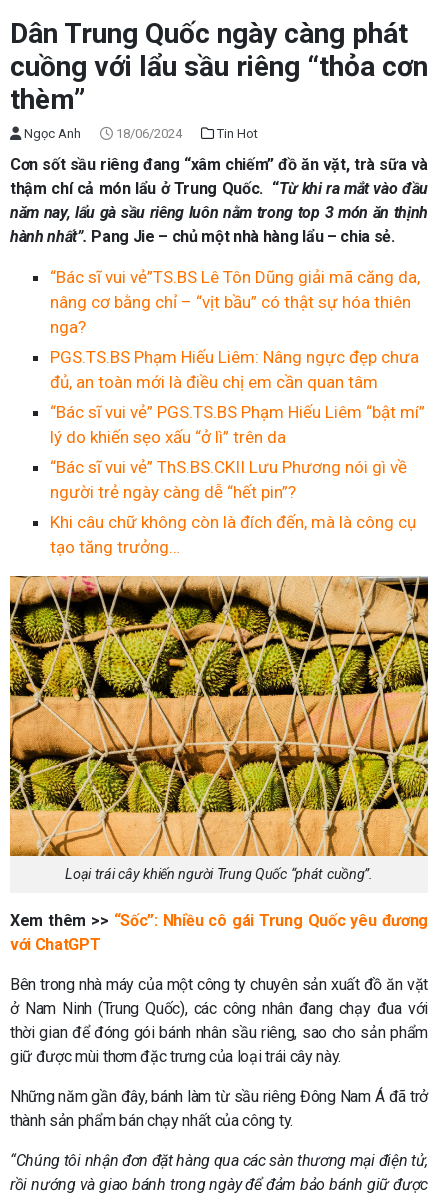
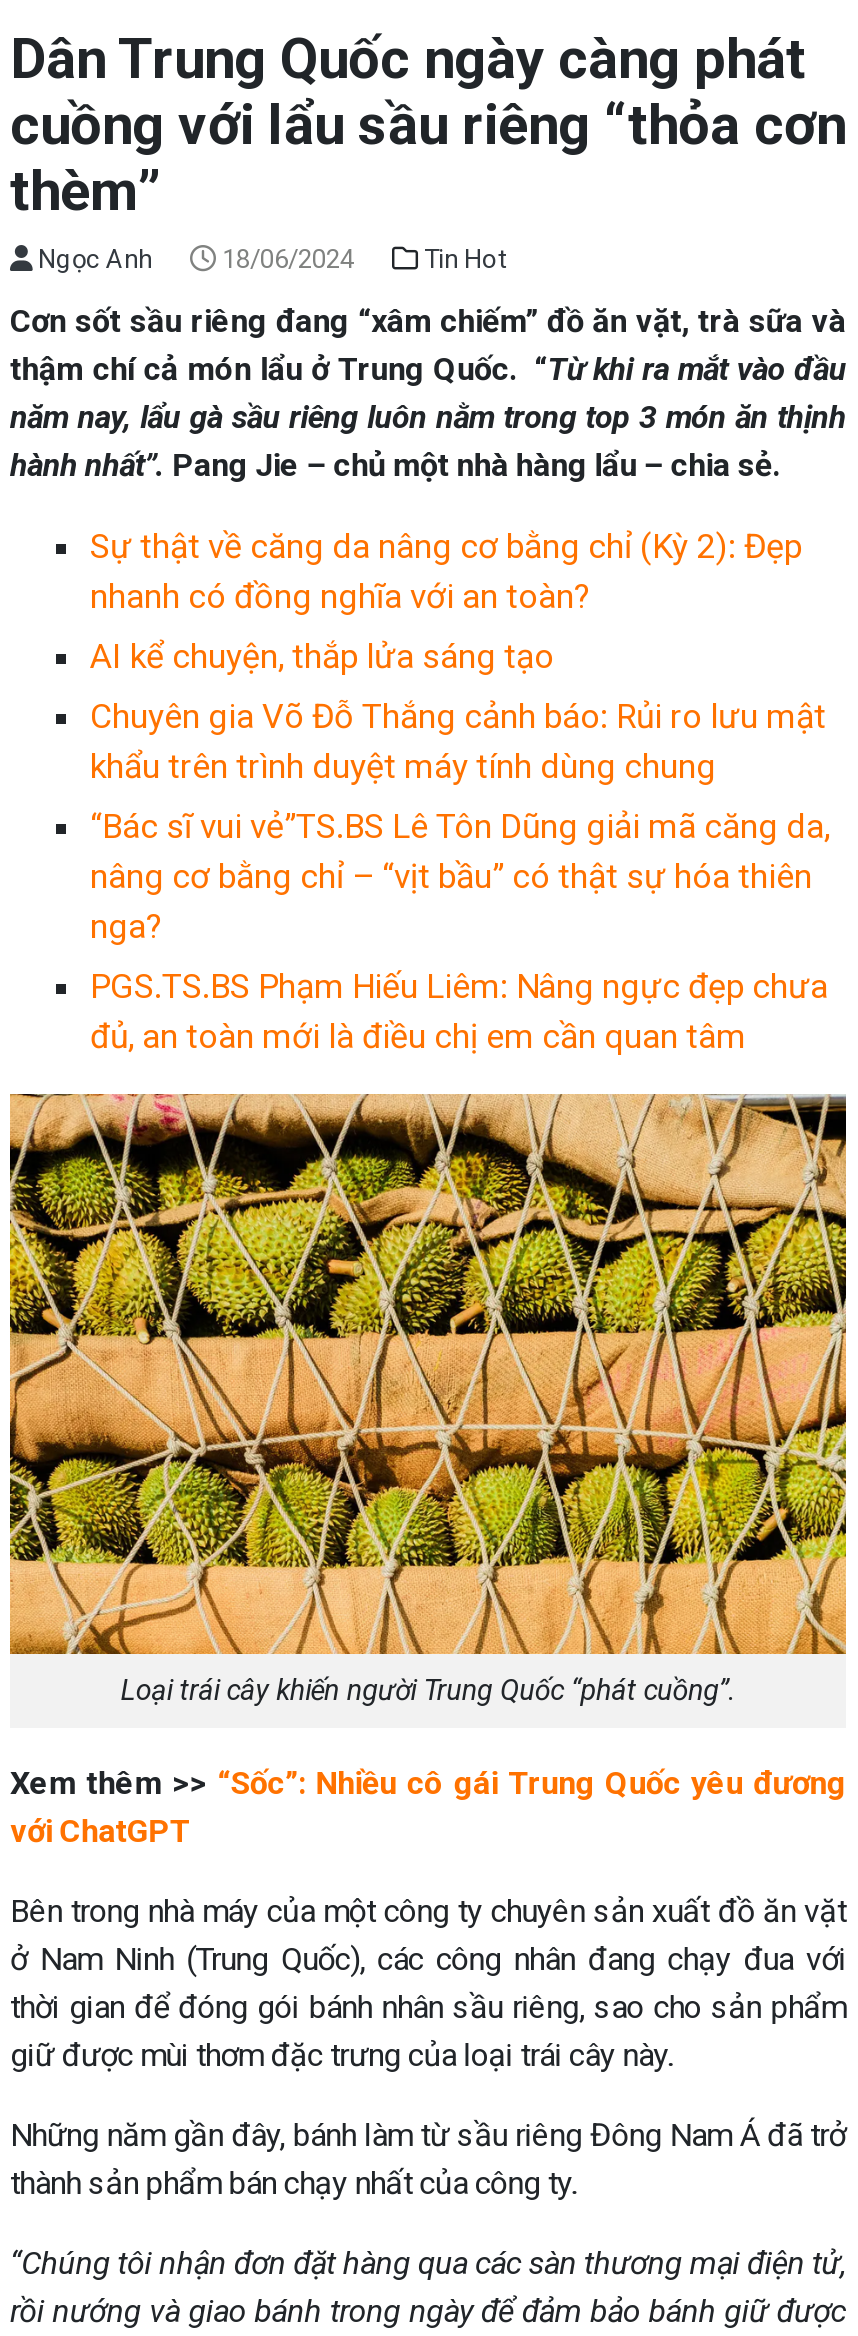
+ Sự thật về căng da nâng cơ bằng chỉ (Kỳ 2): Đẹp
+ nhanh có đồng nghĩa với an toàn?
+ AI kể chuyện, thắp lửa sáng tạo
+ Chuyên gia Võ Đỗ Thắng cảnh báo: Rủi ro lưu mật
+ khẩu trên trình duyệt máy tính dùng chung

moved down: “Bác sĩ vui vẻ”TS.BS Lê Tôn Dũng giải mã căng da, | nâng cơ bằng chỉ – “vịt bầu” có thật sự hóa thiên | nga? | PGS.TS.BS Phạm Hiếu Liêm: Nâng ngực đẹp chưa | đủ, an toàn mới là điều chị em cần quan tâm

- “Bác sĩ vui vẻ” PGS.TS.BS Phạm Hiếu Liêm “bật mí”
- lý do khiến sẹo xấu “ở lì” trên da
- “Bác sĩ vui vẻ” ThS.BS.CKII Lưu Phương nói gì về
- người trẻ ngày càng dễ “hết pin”?
- Khi câu chữ không còn là đích đến, mà là công cụ
- tạo tăng trưởng…
